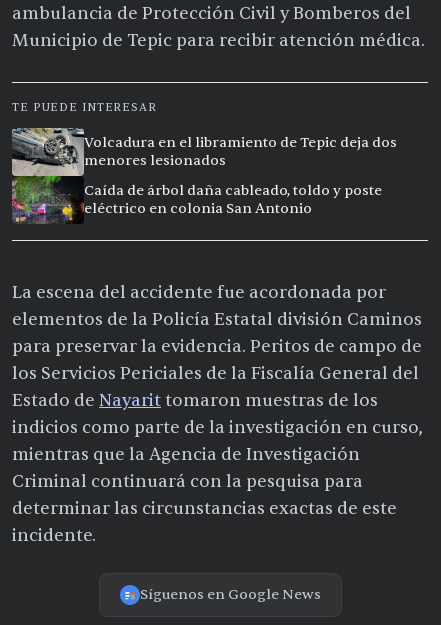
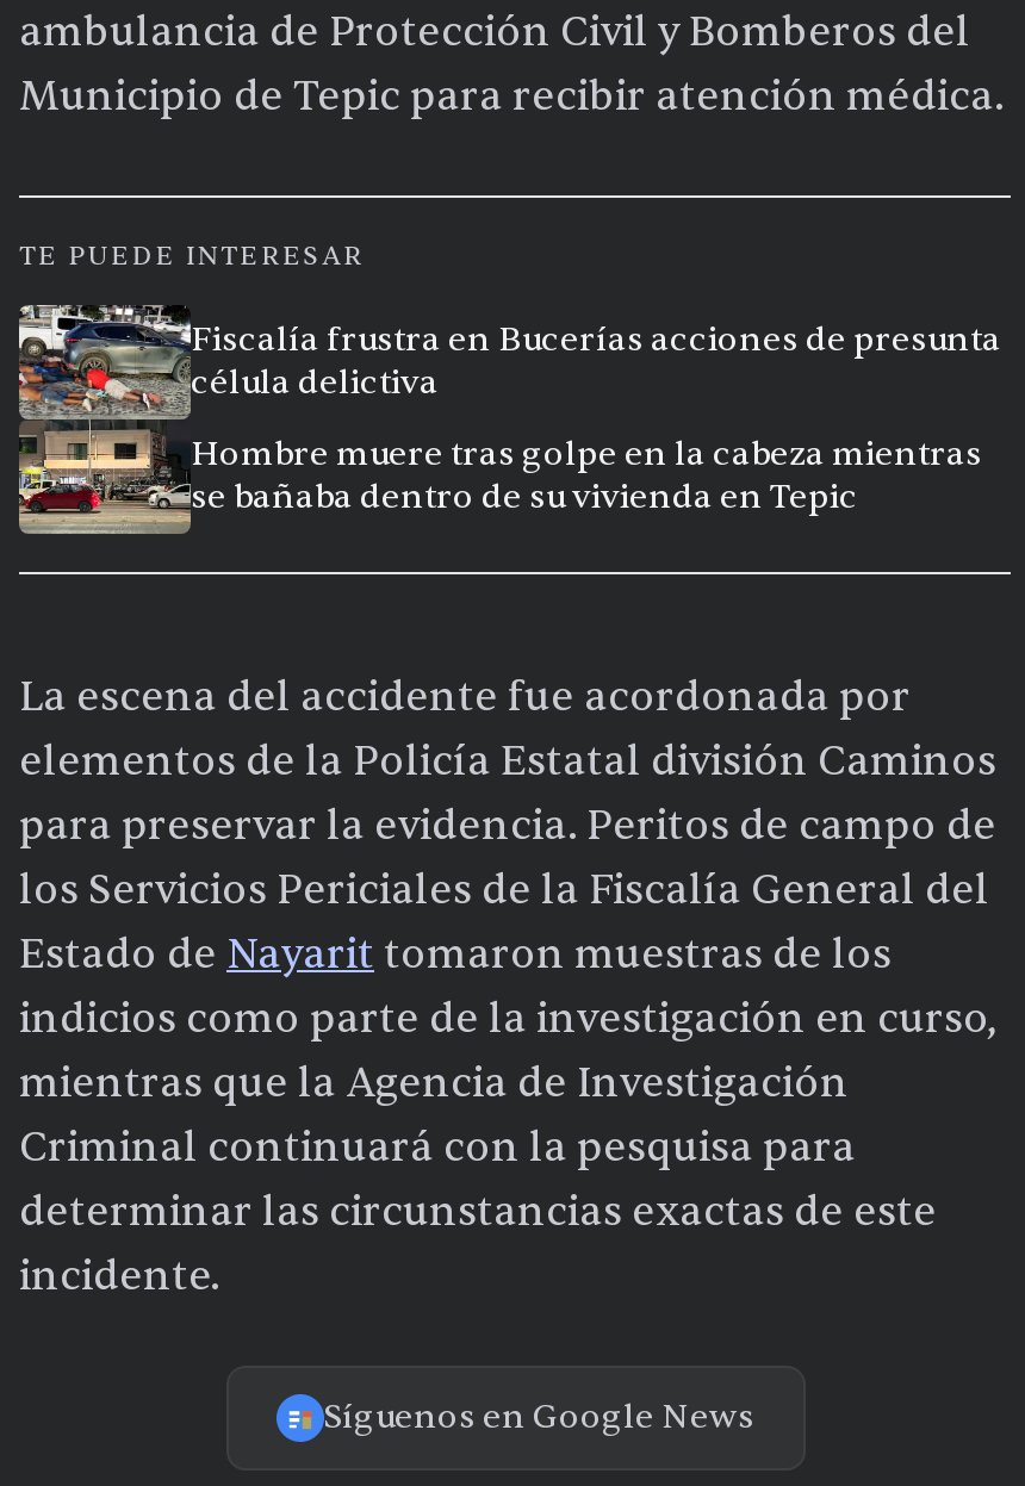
- [image]
- Volcadura en el libramiento de Tepic deja dos
- menores lesionados
+ [image]
+ Fiscalía frustra en Bucerías acciones de presunta
+ célula delictiva

- Caída de árbol daña cableado, toldo y poste
- eléctrico en colonia San Antonio
+ Hombre muere tras golpe en la cabeza mientras
+ se bañaba dentro de su vivienda en Tepic
